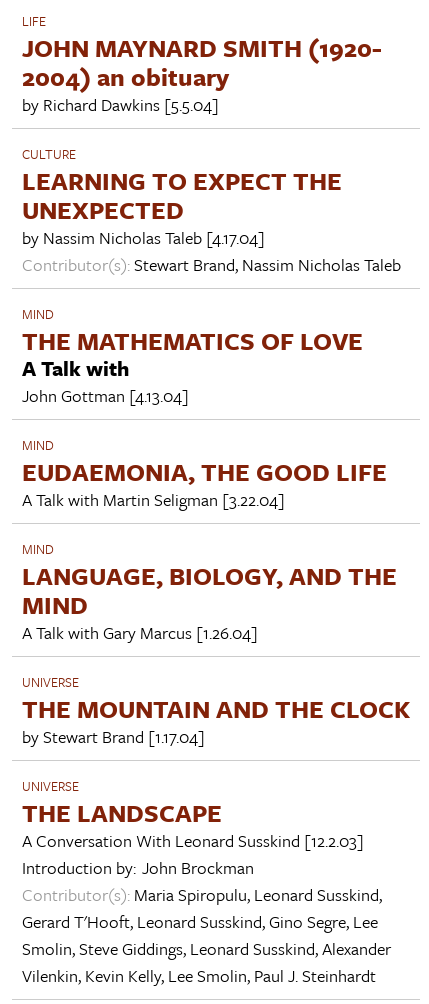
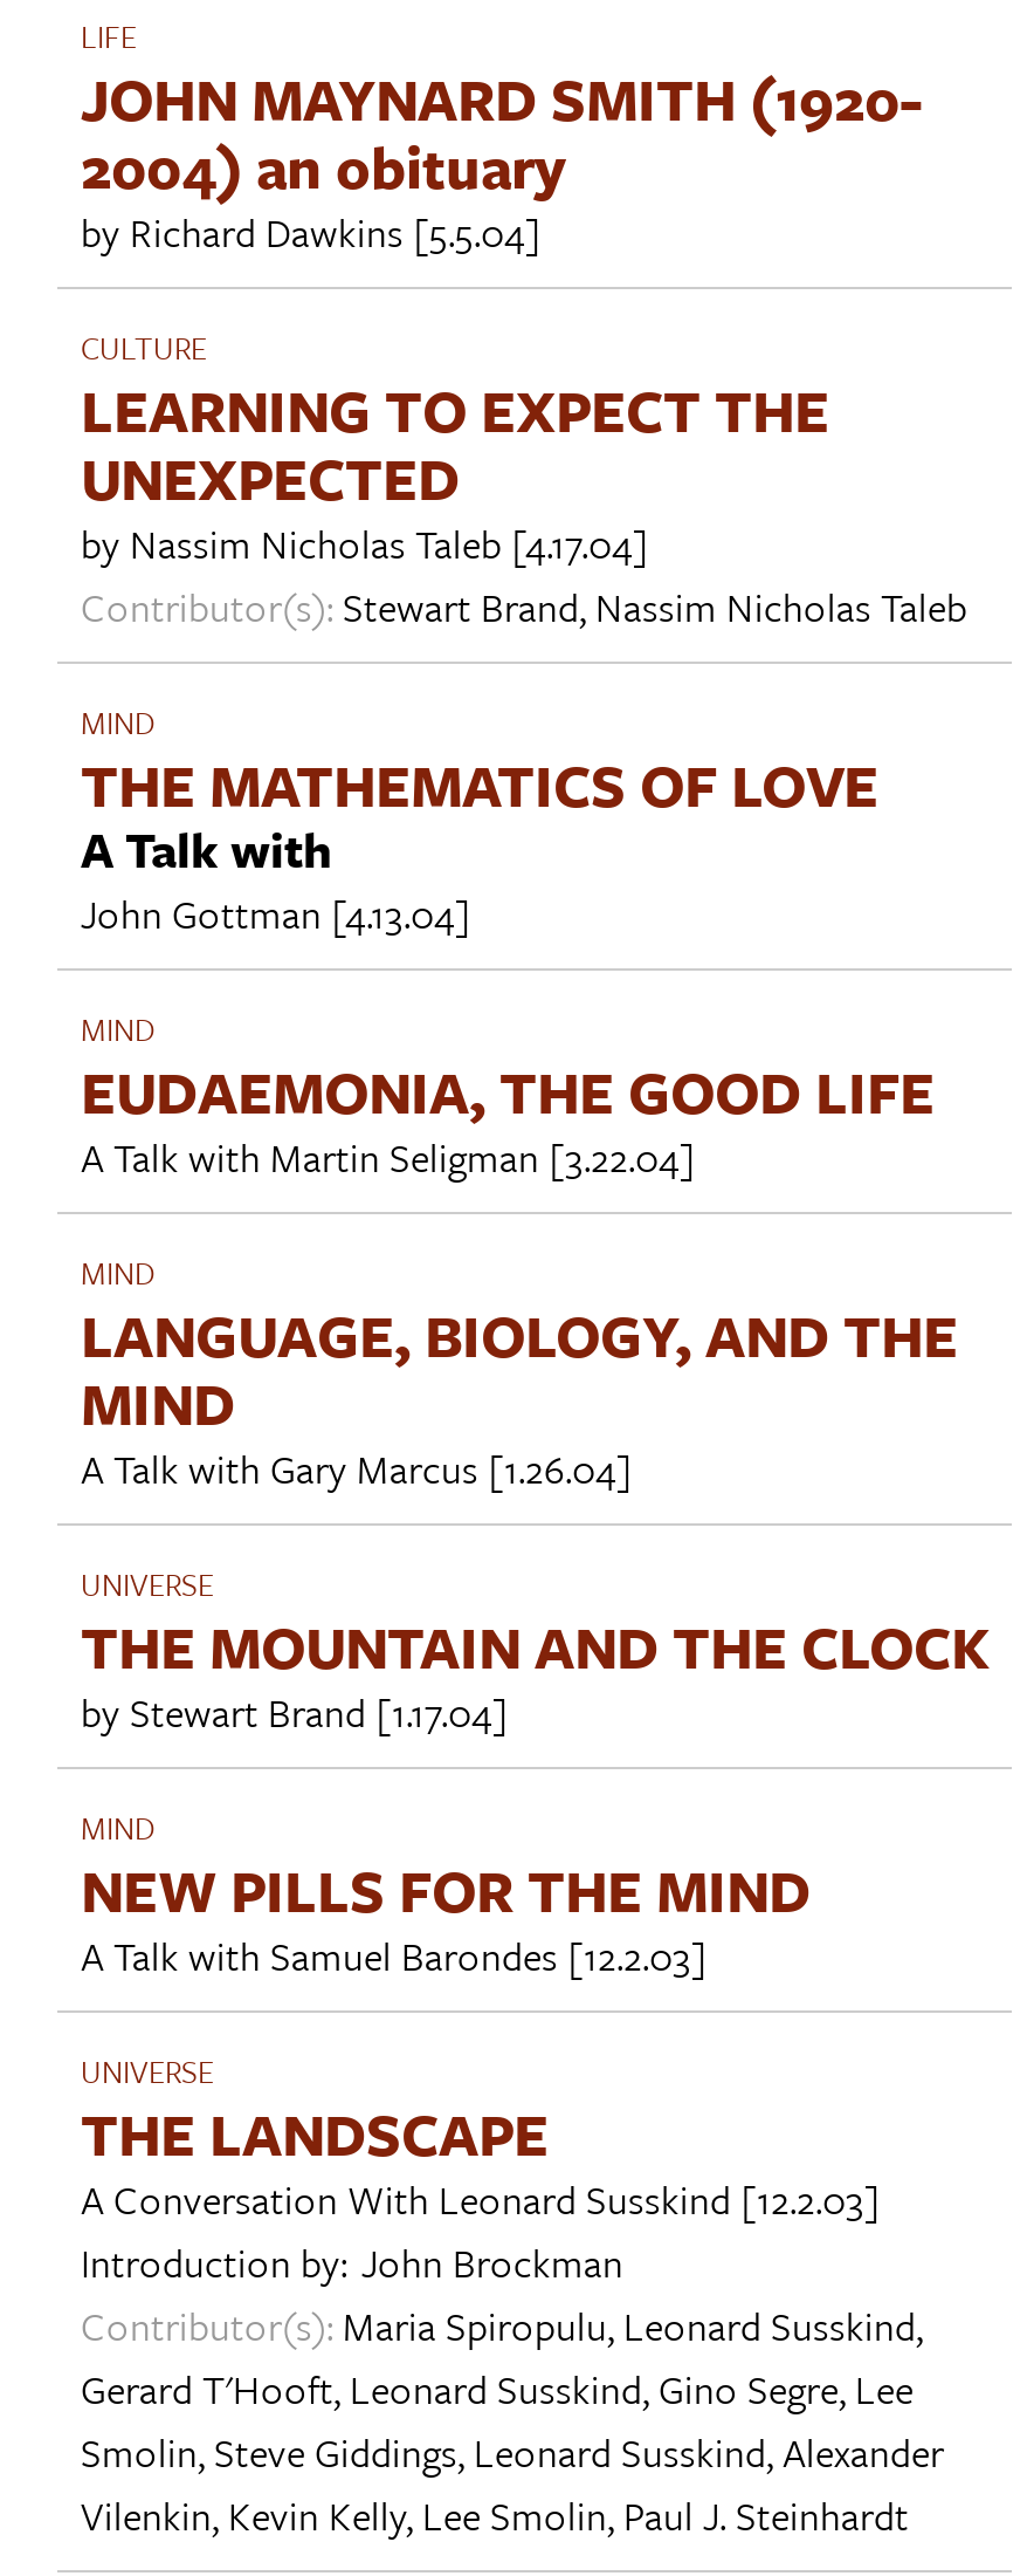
+ MIND
+ NEW PILLS FOR THE MIND
+ A Talk with Samuel Barondes [12.2.03]
